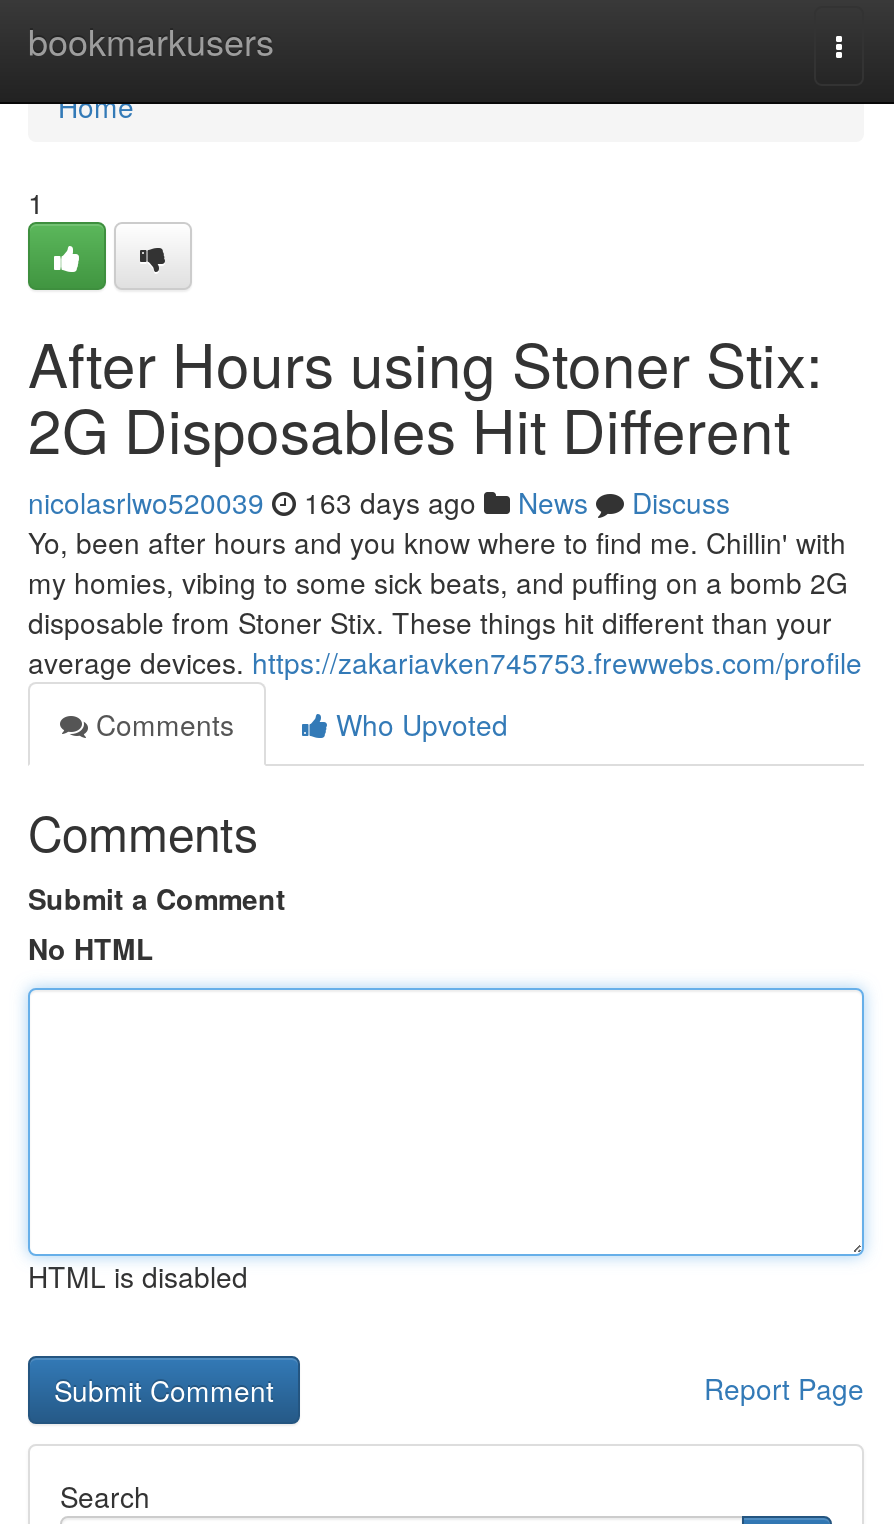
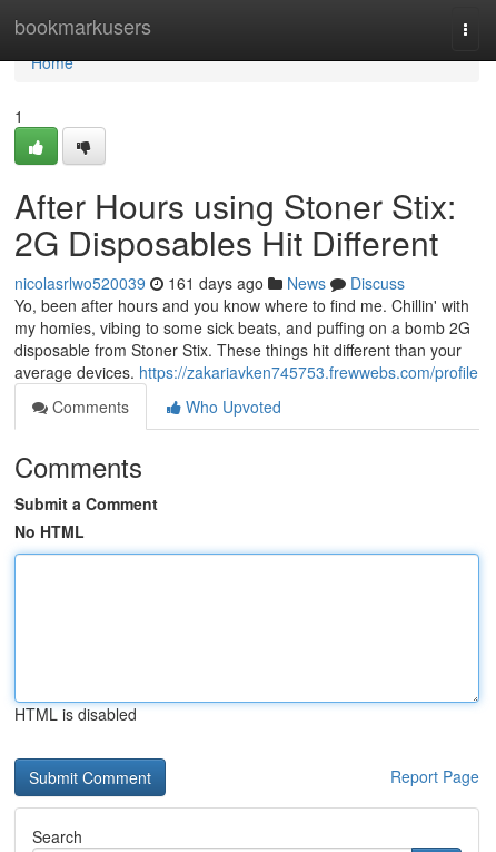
- nicolasrlwo520039 163 days ago News Discuss
+ nicolasrlwo520039 161 days ago News Discuss
